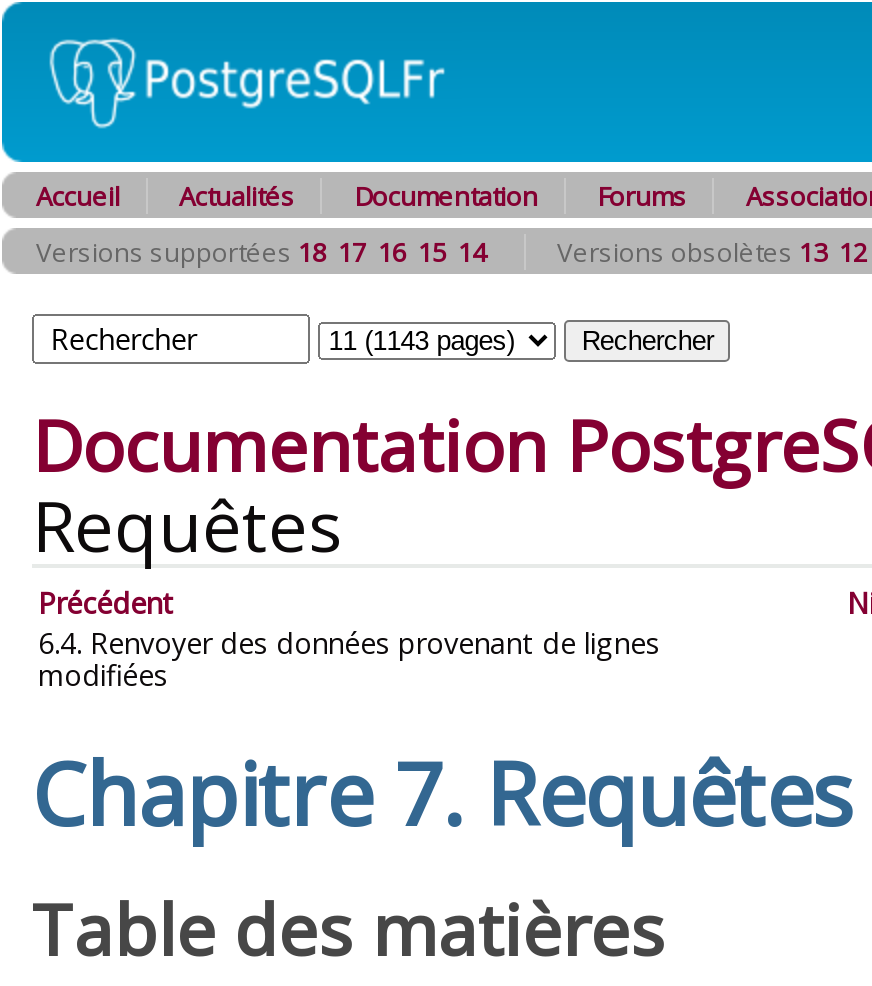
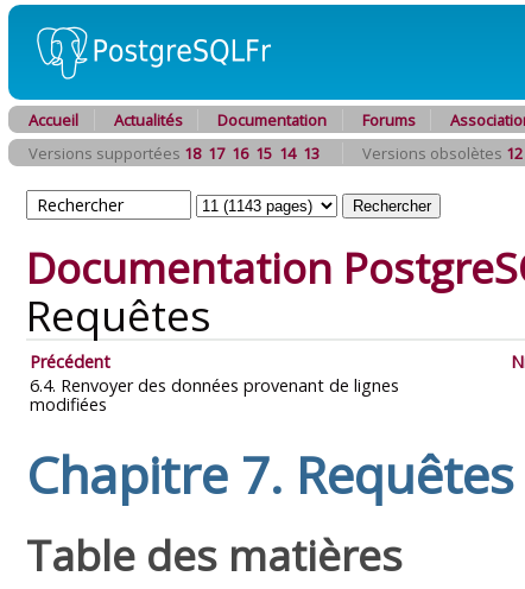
- Versions supportées 18 17 16 15 14
- Versions obsolètes 13 12
+ Versions supportées 18 17 16 15 14 13
+ Versions obsolètes 12
